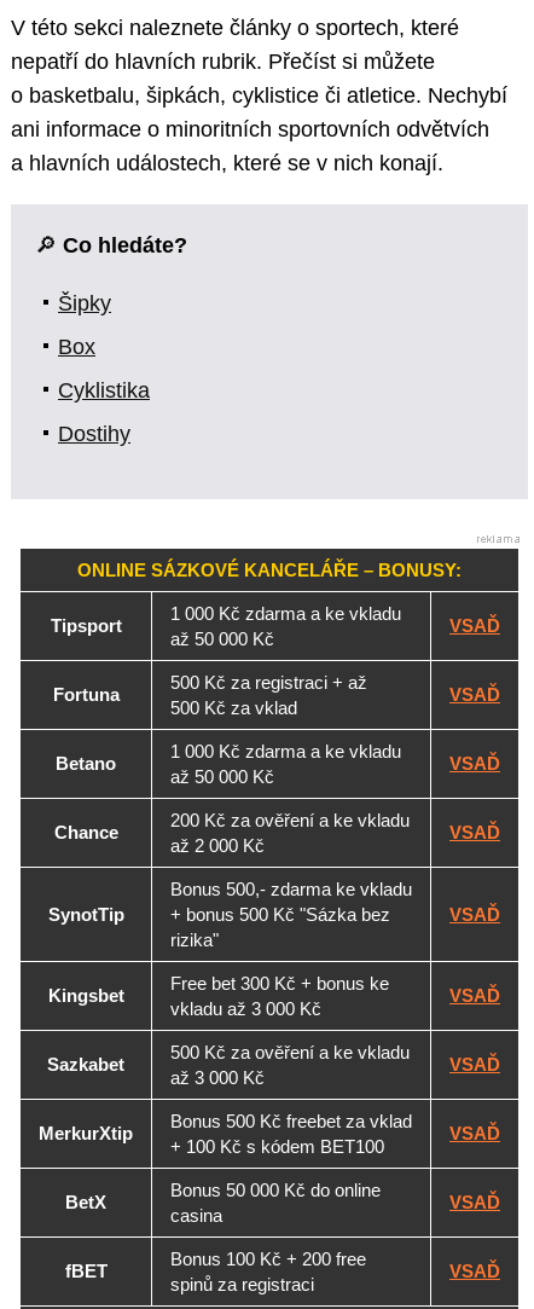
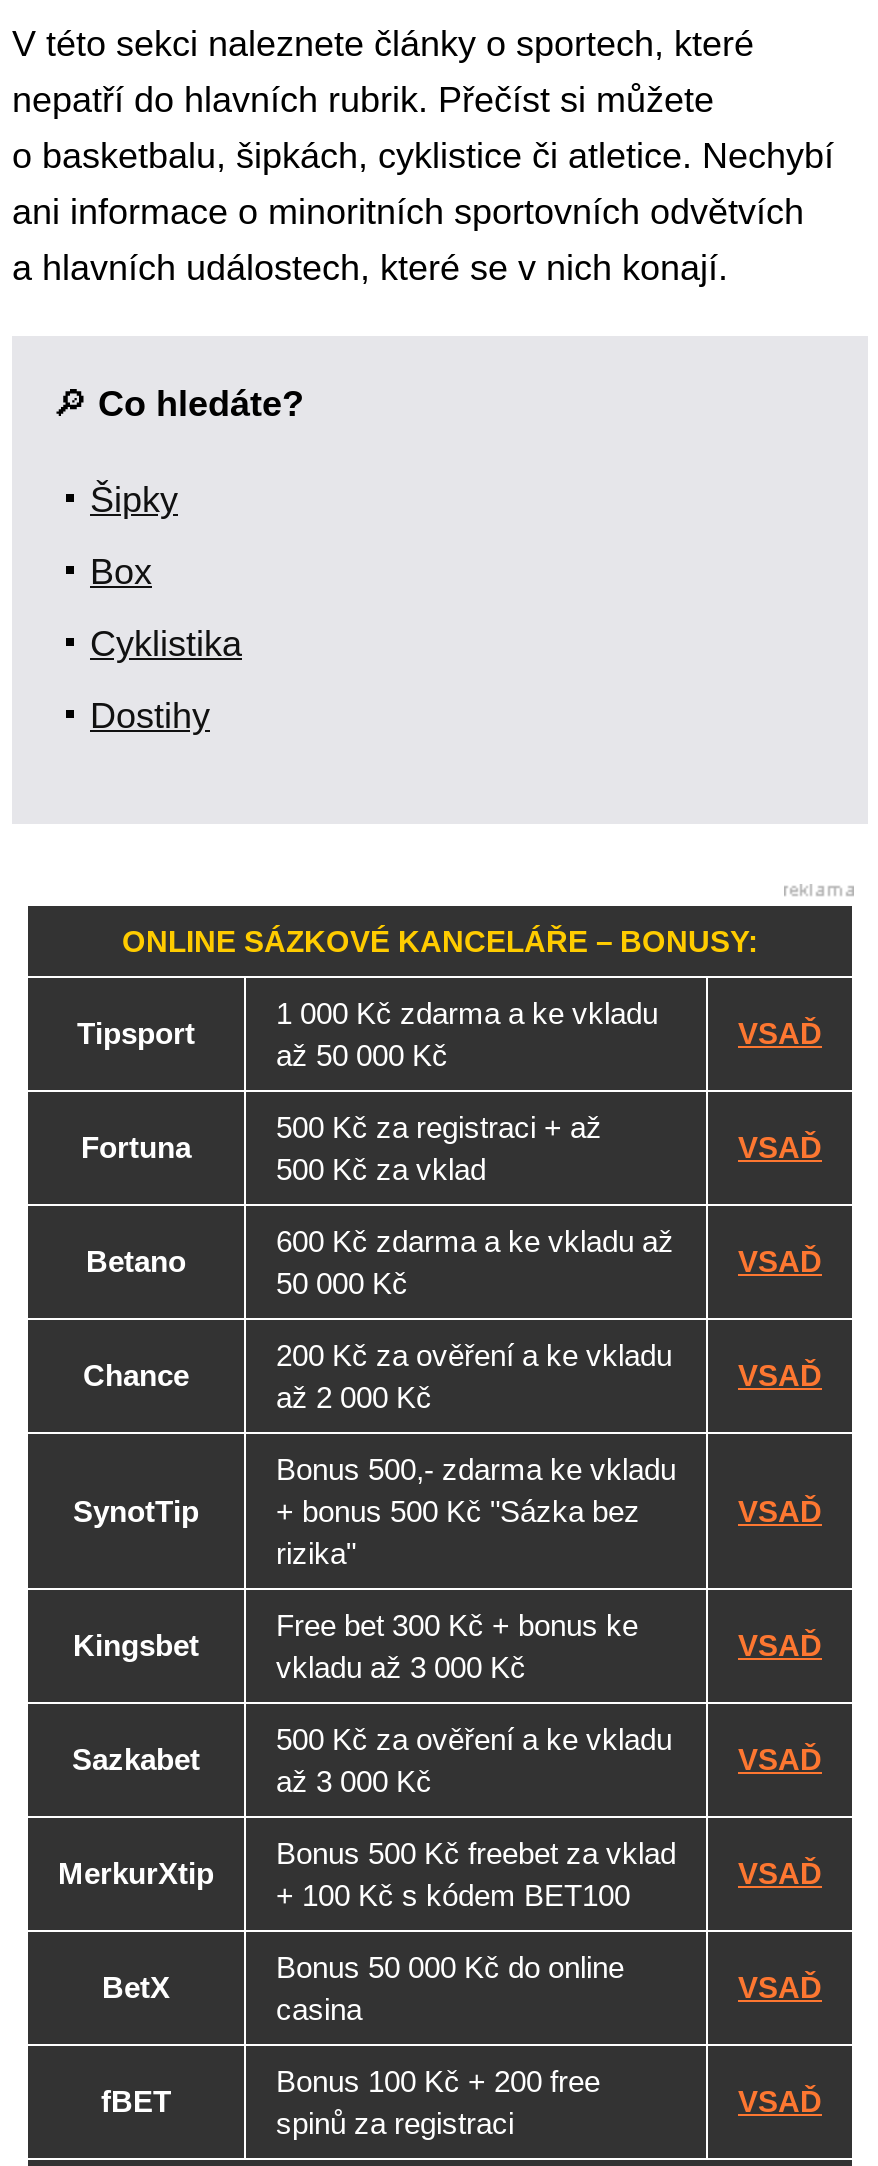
- 1 000 Kč zdarma a ke vkladu
- až 50 000 Kč
+ 600 Kč zdarma a ke vkladu až
+ 50 000 Kč
